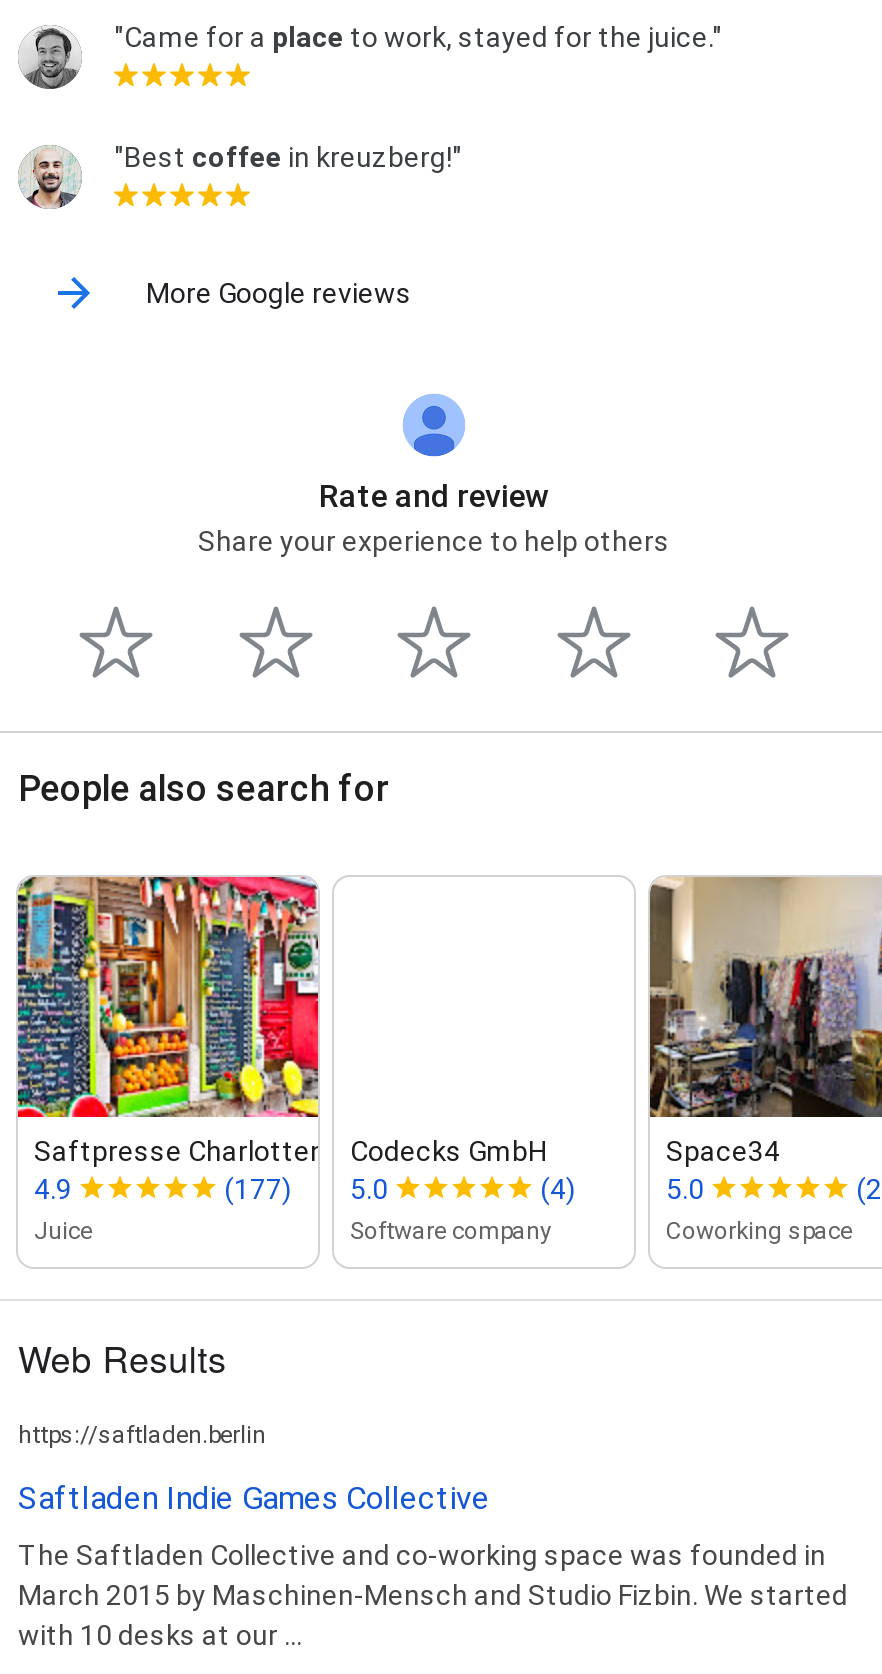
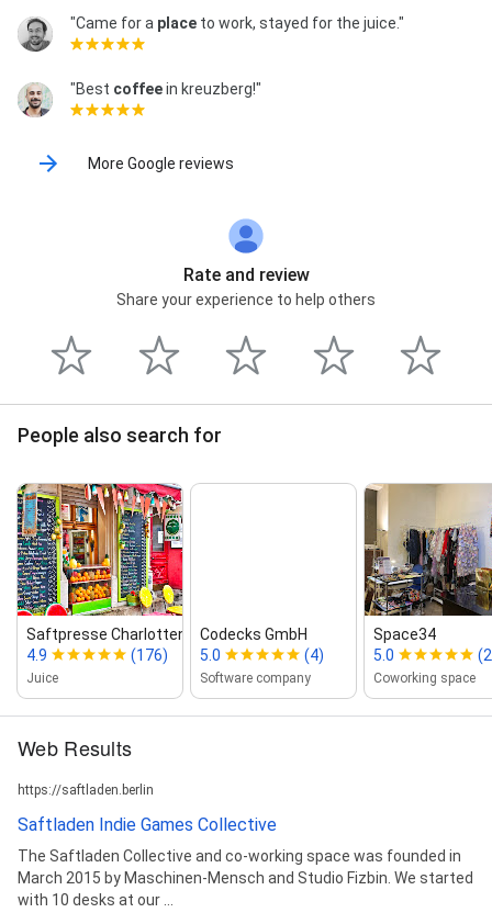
- (177) 5.0
+ (176) 5.0
